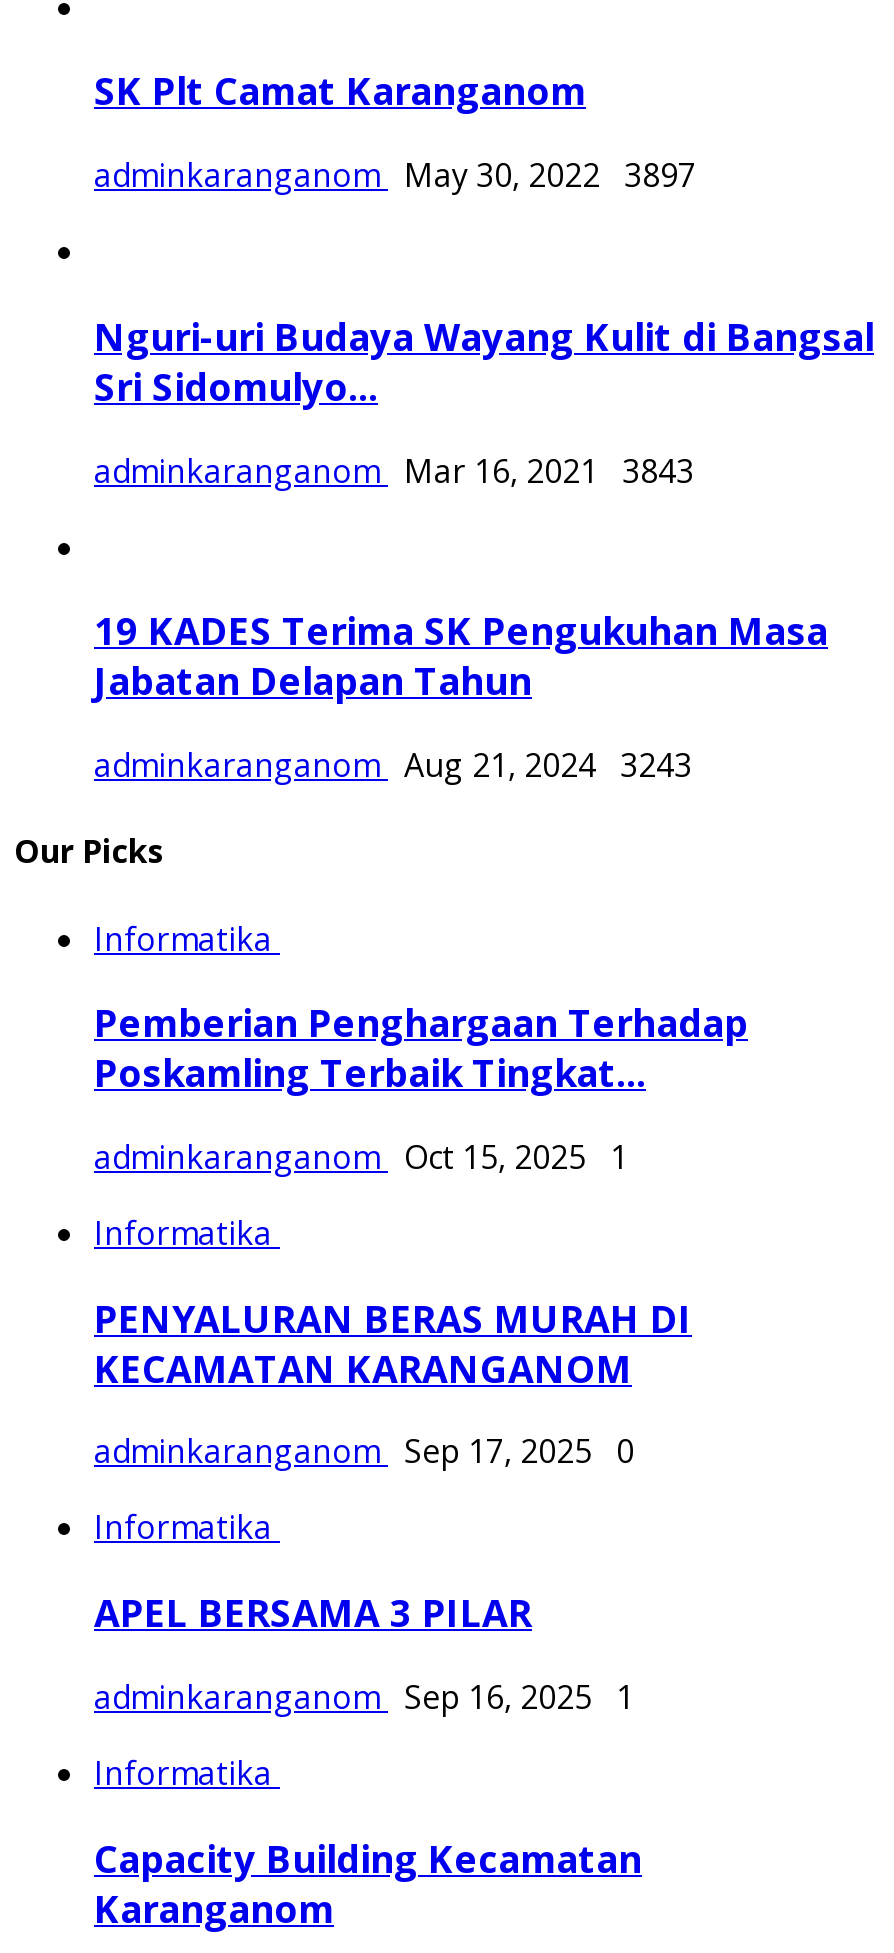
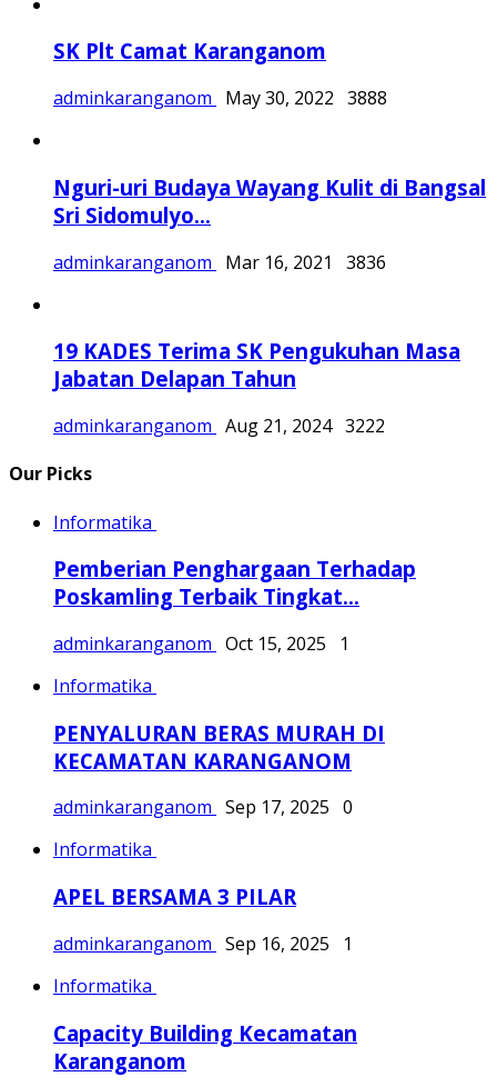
- adminkaranganom May 30, 2022 3897
+ adminkaranganom May 30, 2022 3888

- adminkaranganom Mar 16, 2021 3843
+ adminkaranganom Mar 16, 2021 3836

- adminkaranganom Aug 21, 2024 3243
+ adminkaranganom Aug 21, 2024 3222
